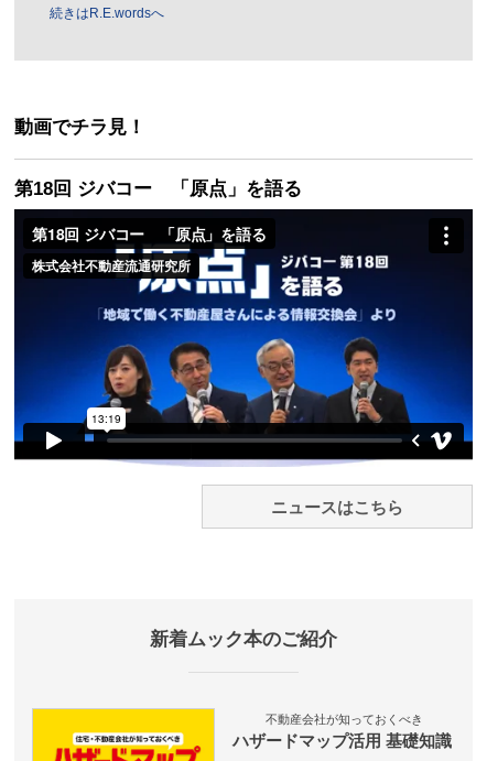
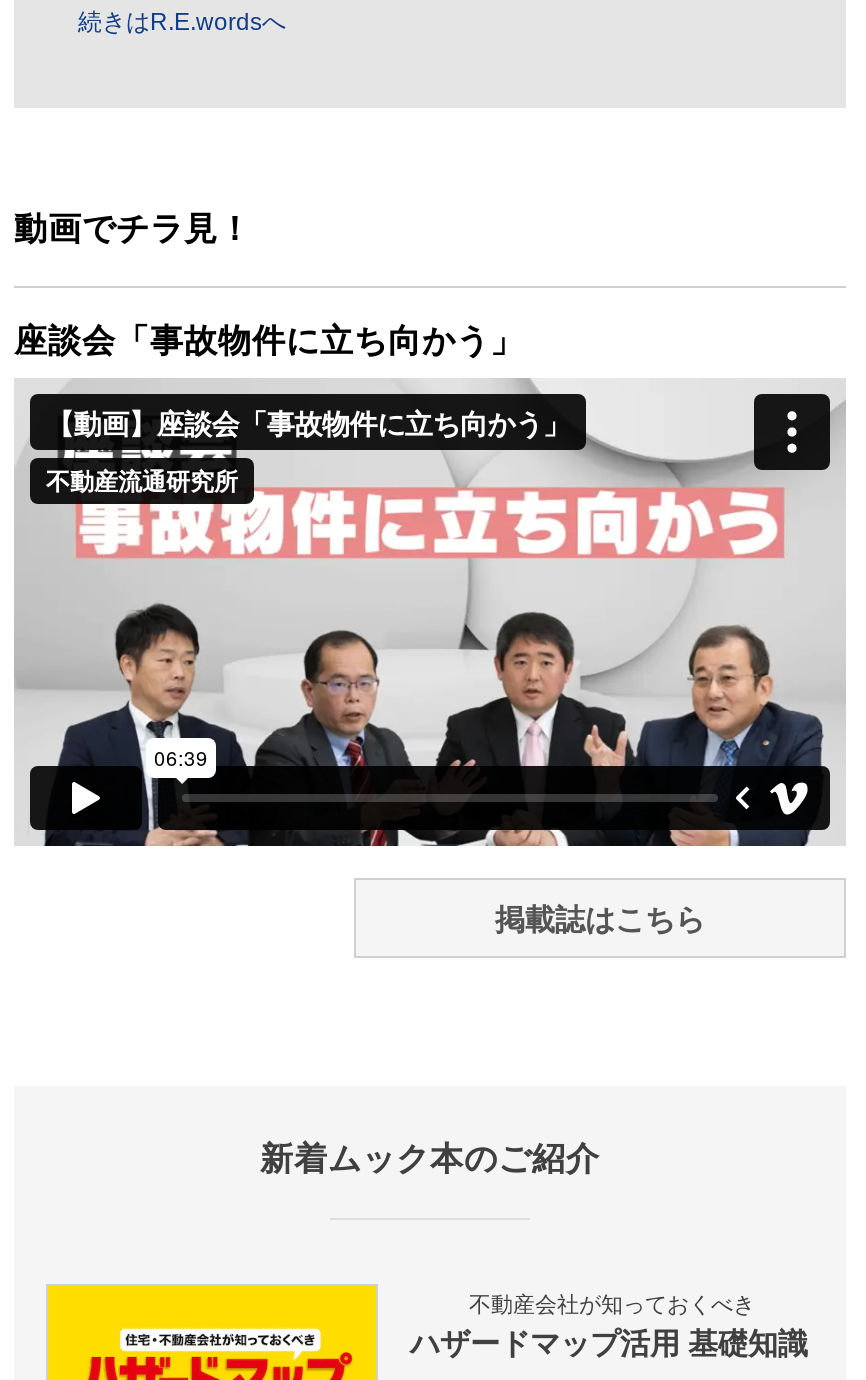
- 第18回 ジバコー 「原点」を語る
+ 座談会「事故物件に立ち向かう」

- [image]
- ニュースはこちら
+ [image]
+ 掲載誌はこちら
